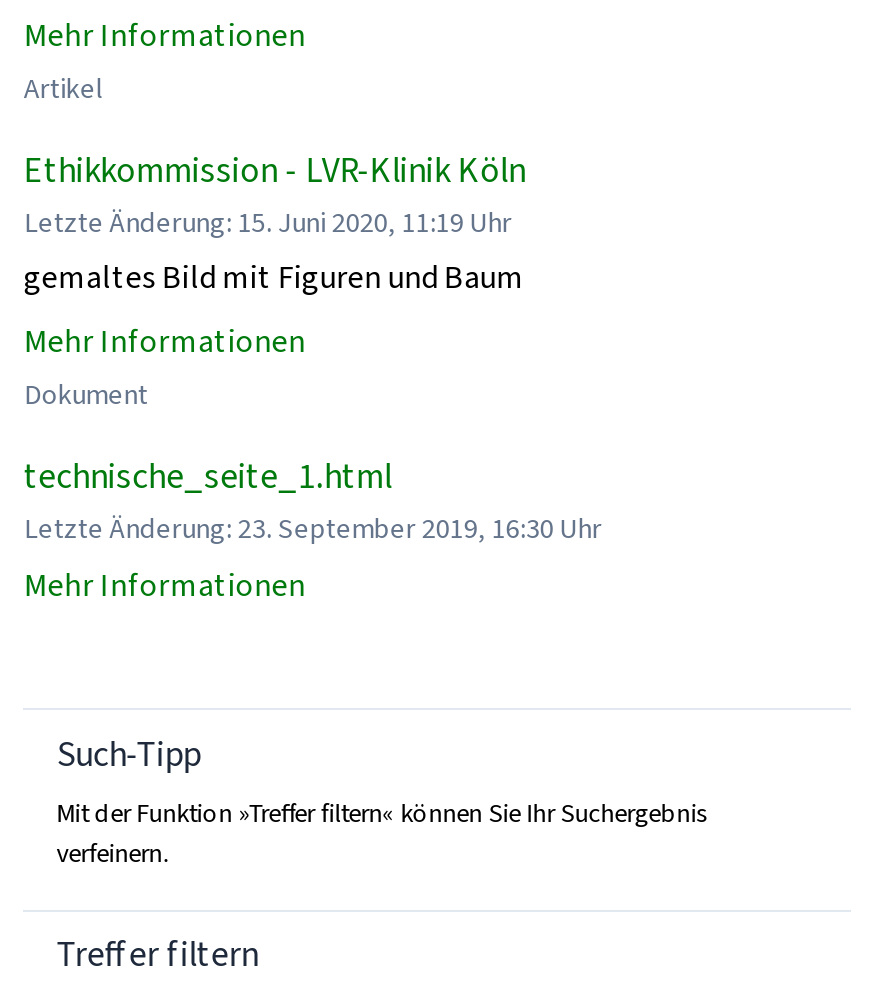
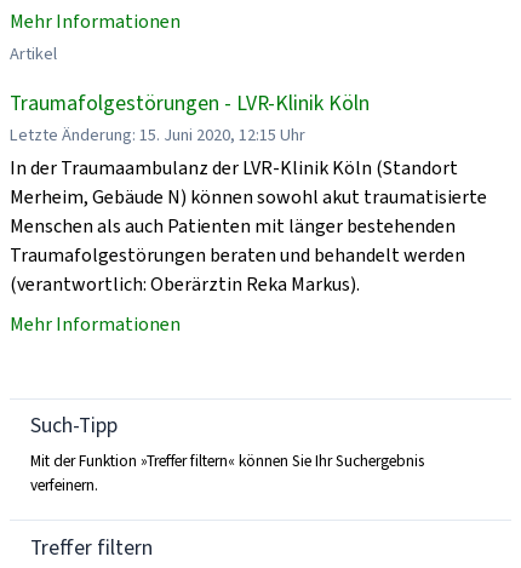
- Ethikkommission - LVR-Klinik Köln
- Letzte Änderung: 15. Juni 2020, 11:19 Uhr
- gemaltes Bild mit Figuren und Baum
- Mehr Informationen
- Dokument
- technische_seite_1.html
- Letzte Änderung: 23. September 2019, 16:30 Uhr
+ Traumafolgestörungen - LVR-Klinik Köln
+ Letzte Änderung: 15. Juni 2020, 12:15 Uhr
+ In der Traumaambulanz der LVR-Klinik Köln (Standort
+ Merheim, Gebäude N) können sowohl akut traumatisierte
+ Menschen als auch Patienten mit länger bestehenden
+ Traumafolgestörungen beraten und behandelt werden
+ (verantwortlich: Oberärztin Reka Markus).
